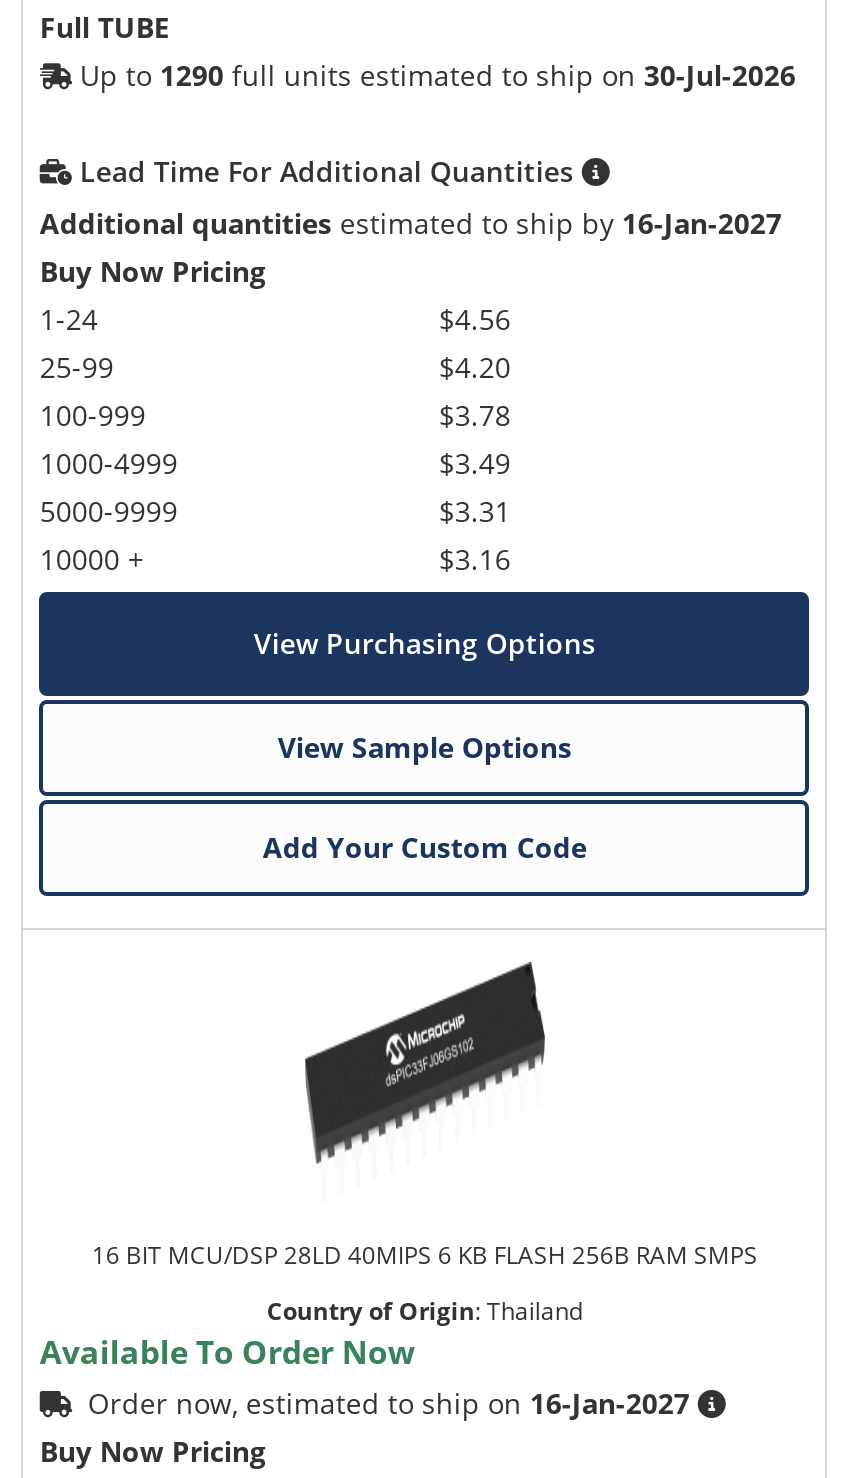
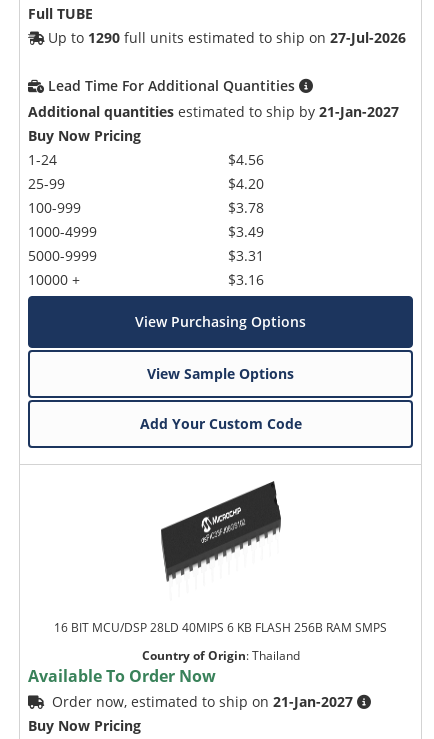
- Up to 1290 full units estimated to ship on 30-Jul-2026
+ Up to 1290 full units estimated to ship on 27-Jul-2026

- Additional quantities estimated to ship by 16-Jan-2027
+ Additional quantities estimated to ship by 21-Jan-2027

- Order now, estimated to ship on 16-Jan-2027
+ Order now, estimated to ship on 21-Jan-2027
